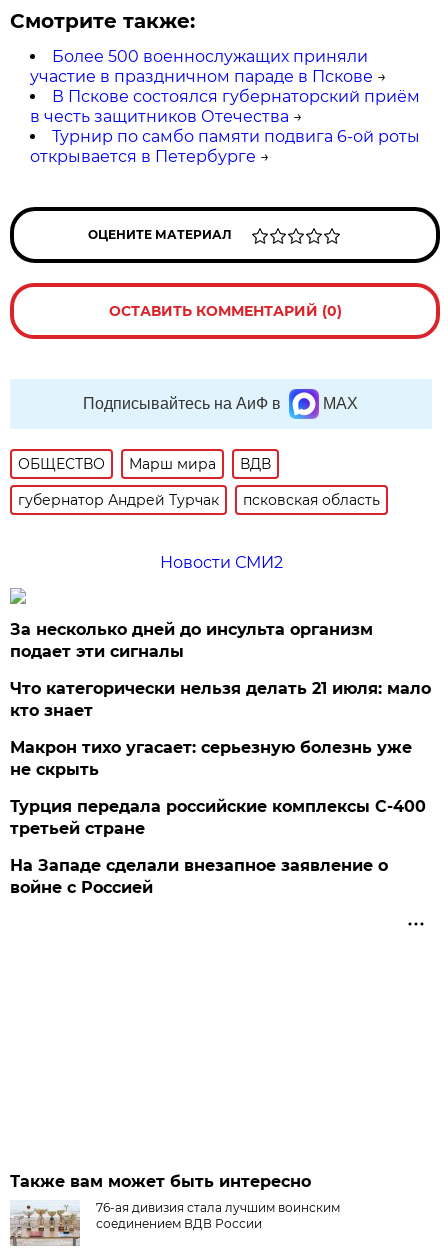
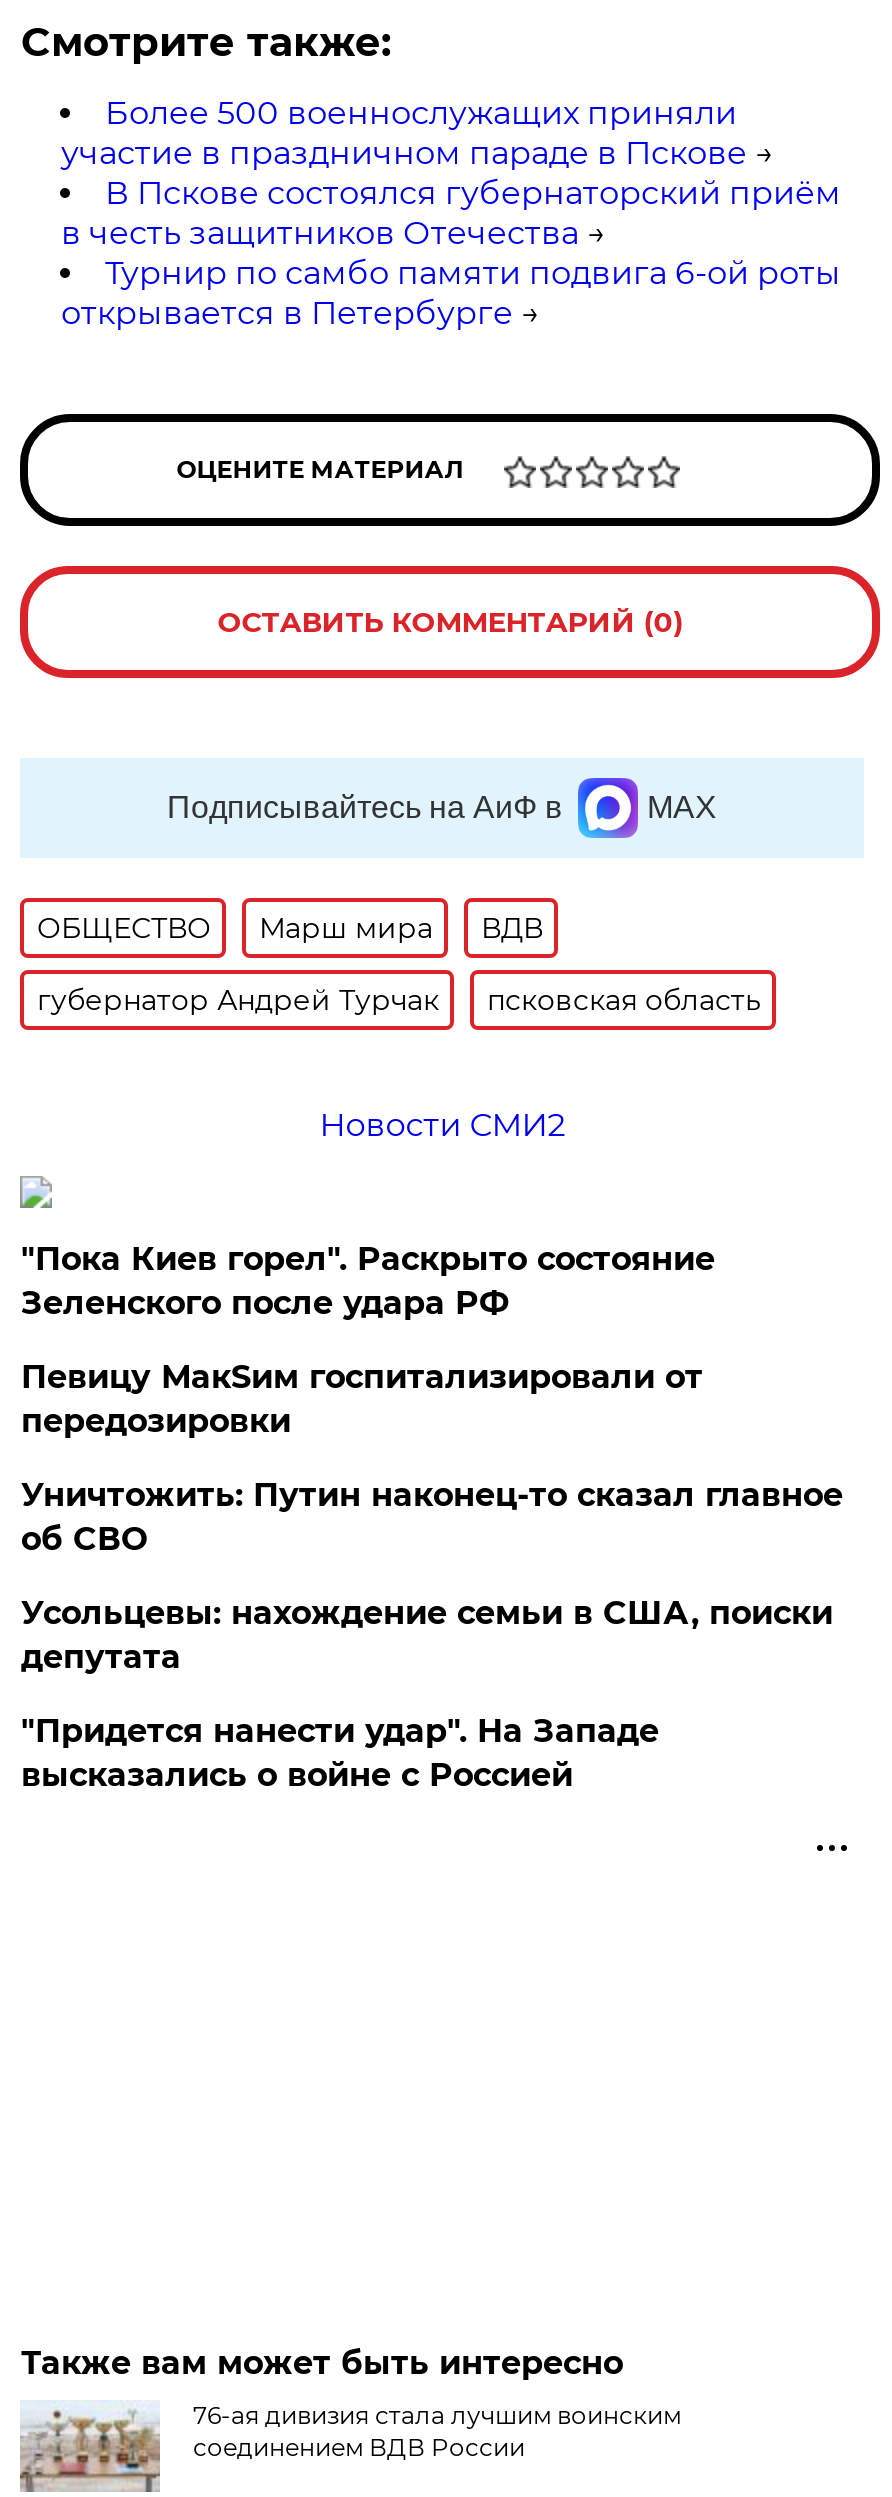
- За несколько дней до инсульта организм
- подает эти сигналы
+ "Пока Киев горел". Раскрыто состояние
+ Зеленского после удара РФ

- Что категорически нельзя делать 21 июля: мало
- кто знает
+ Певицу МакSим госпитализировали от
+ передозировки

- Макрон тихо угасает: серьезную болезнь уже
- не скрыть
+ Уничтожить: Путин наконец-то сказал главное
+ об СВО

- Турция передала российские комплексы С-400
- третьей стране
+ Усольцевы: нахождение семьи в США, поиски
+ депутата

- На Западе сделали внезапное заявление о
- войне с Россией
+ "Придется нанести удар". На Западе
+ высказались о войне с Россией
